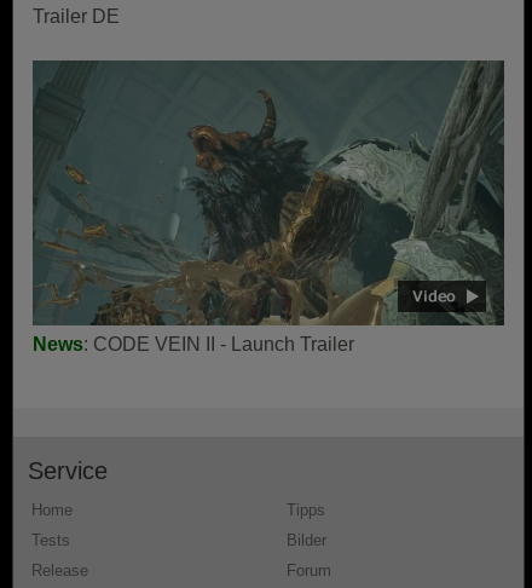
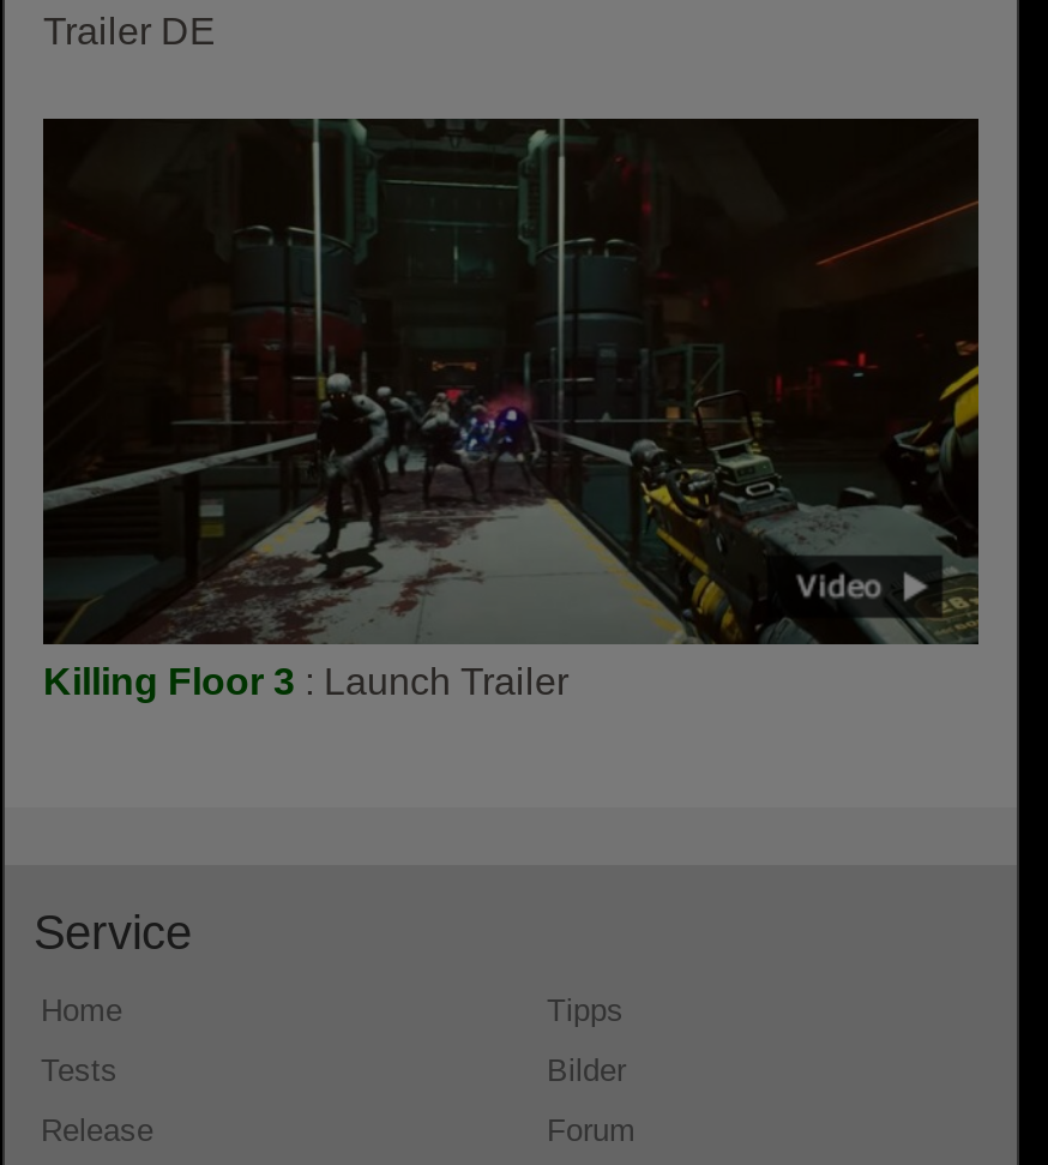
- [image]
- News: CODE VEIN II - Launch Trailer
+ [image]
+ Killing Floor 3: Launch Trailer
